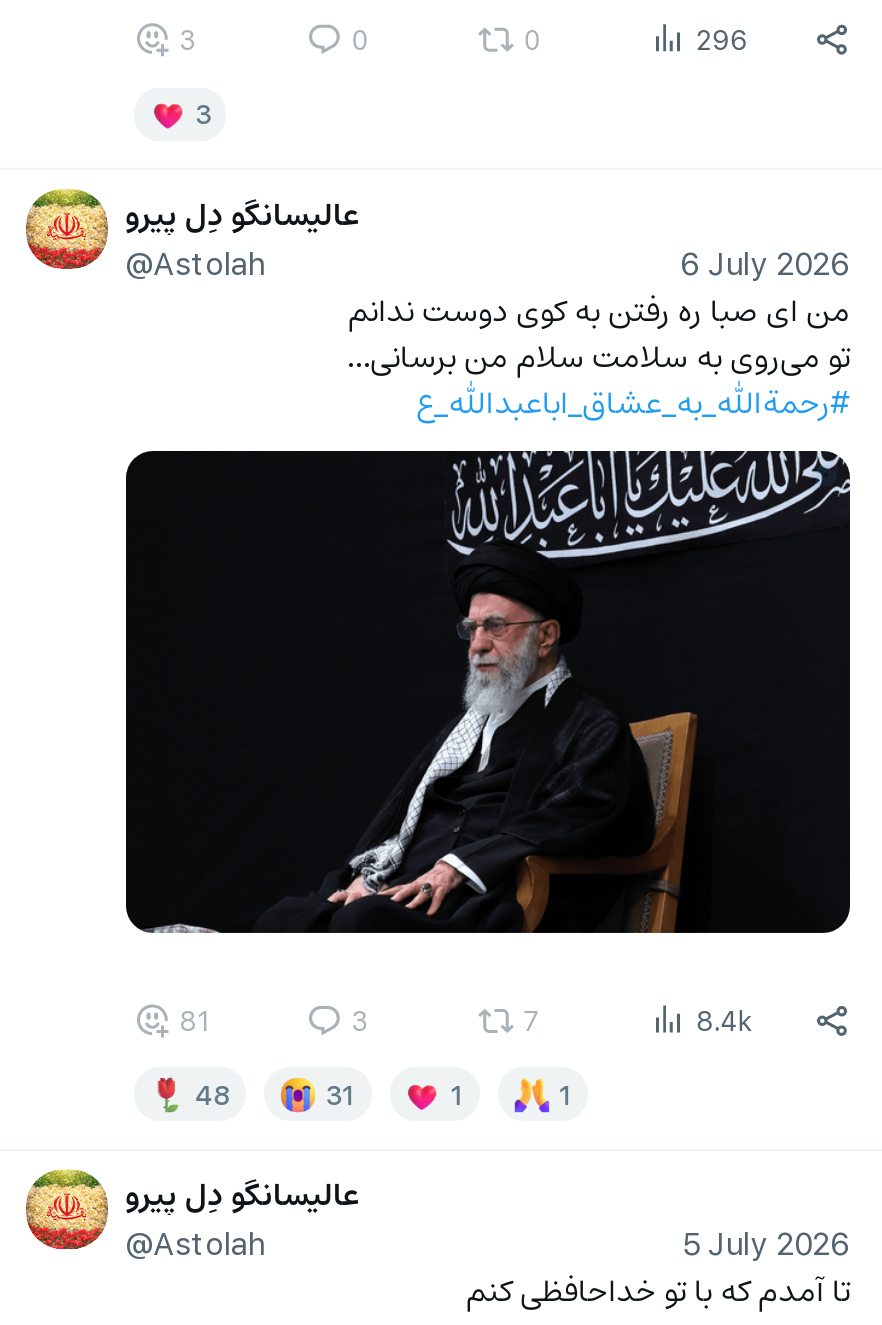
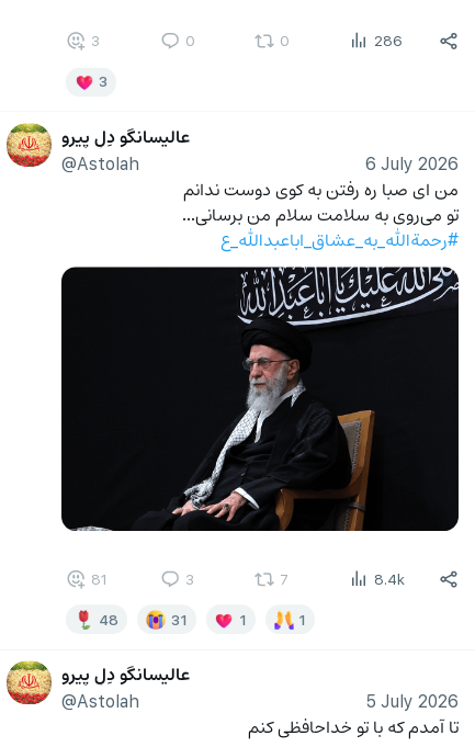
- 296
+ 286
